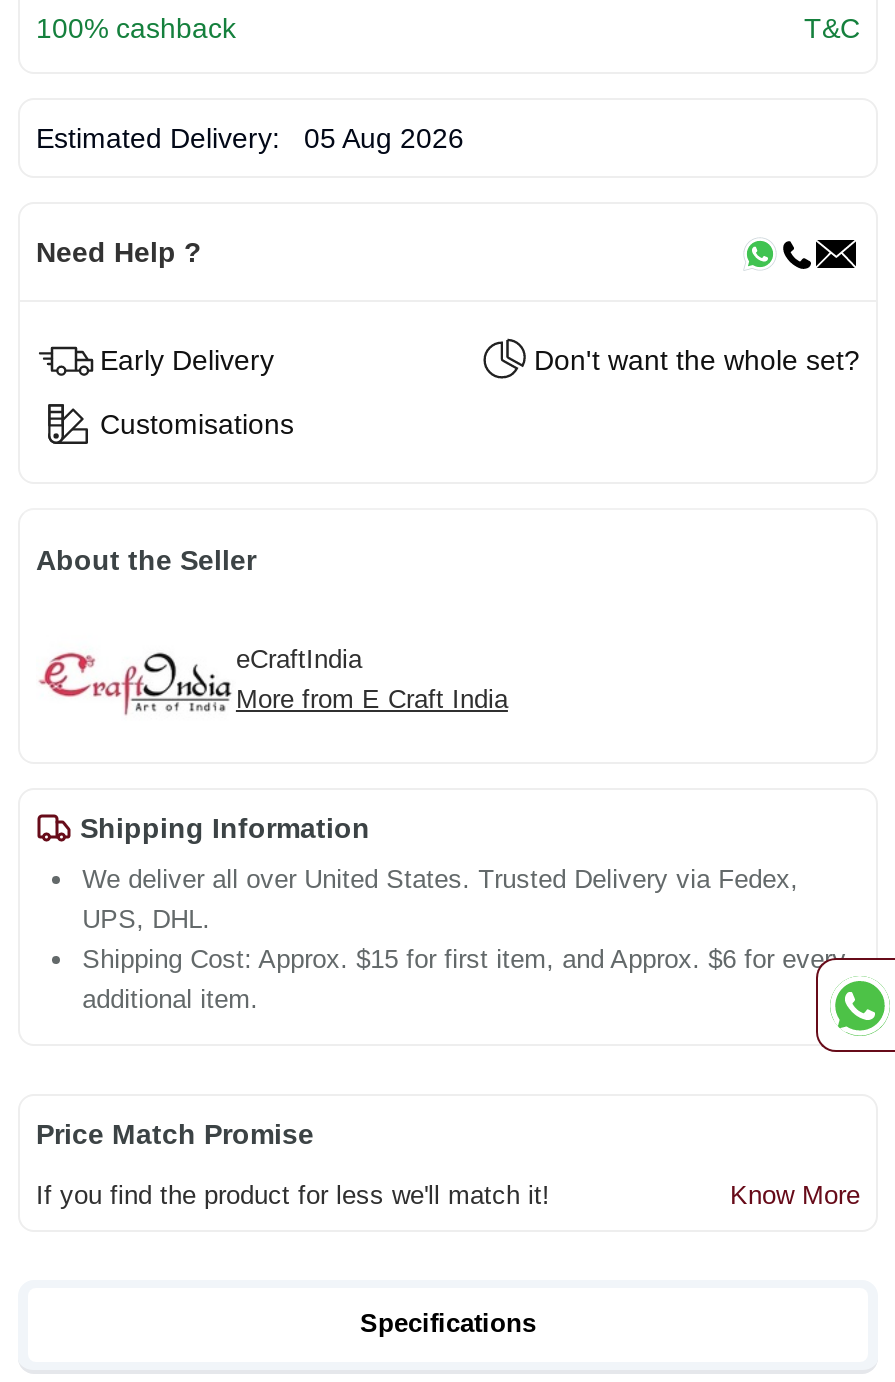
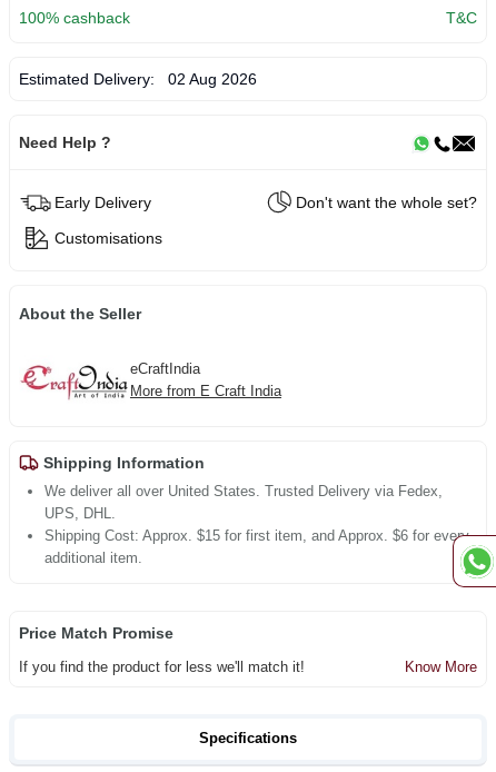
- Estimated Delivery: 05 Aug 2026
+ Estimated Delivery: 02 Aug 2026
